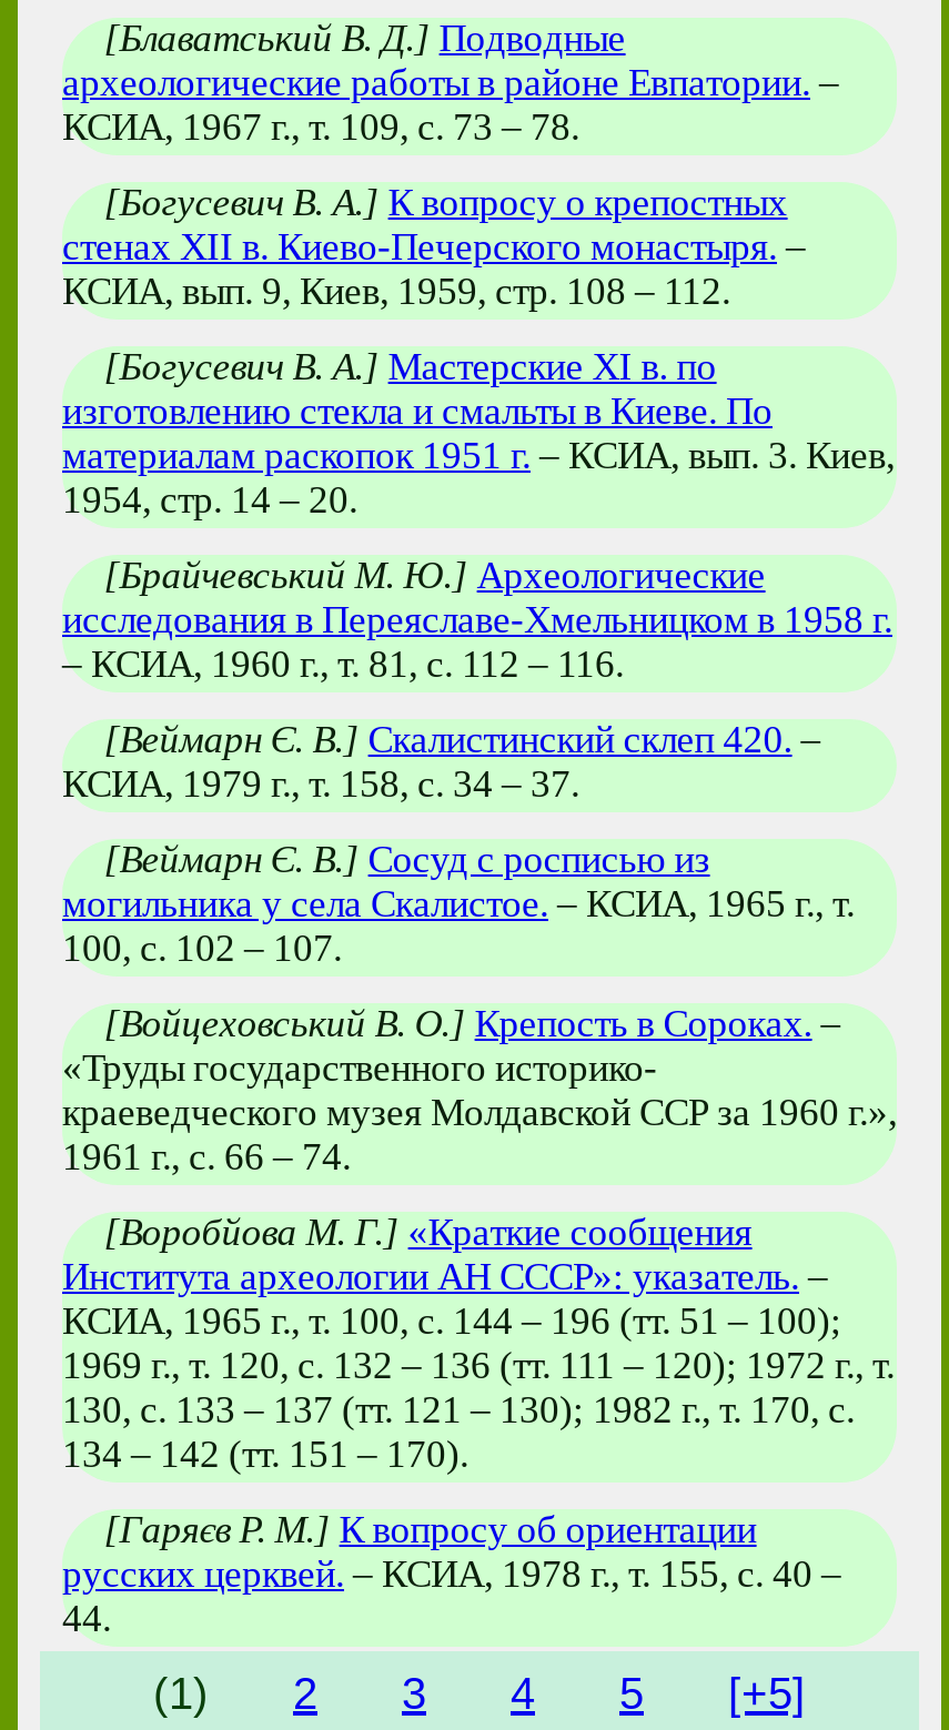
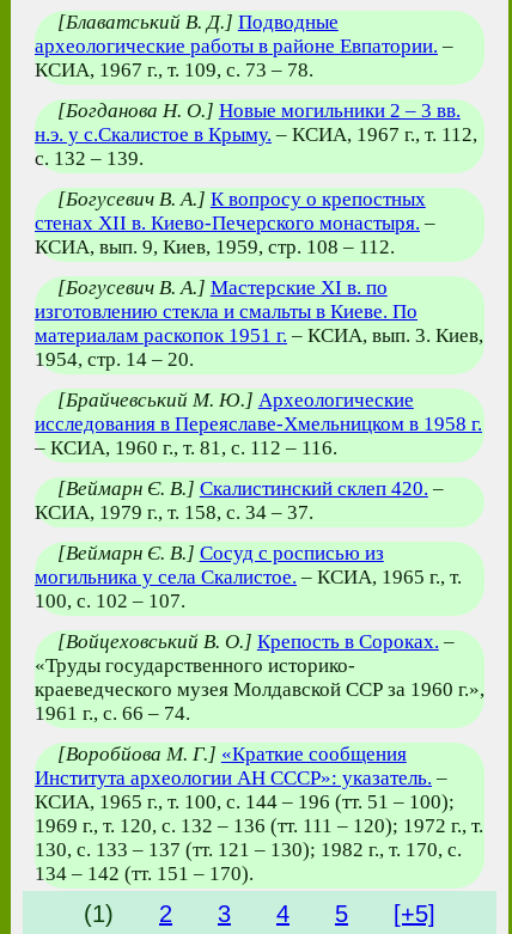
+ [Богданова Н. О.] Новые могильники 2 – 3 вв.
+ н.э. у с.Скалистое в Крыму. – КСИА, 1967 г., т. 112,
+ с. 132 – 139.

moved down: [Богусевич В. А.] К вопросу о крепостных | стенах XII в. Киево-Печерского монастыря. – | КСИА, вып. 9, Киев, 1959, стр. 108 – 112. | ... | 130, с. 133 – 137 (тт. 121 – 130); 1982 г., т. 170, с. | 134 – 142 (тт. 151 – 170).

- [Гаряєв Р. М.] К вопросу об ориентации
- русских церквей. – КСИА, 1978 г., т. 155, с. 40 –
- 44.
